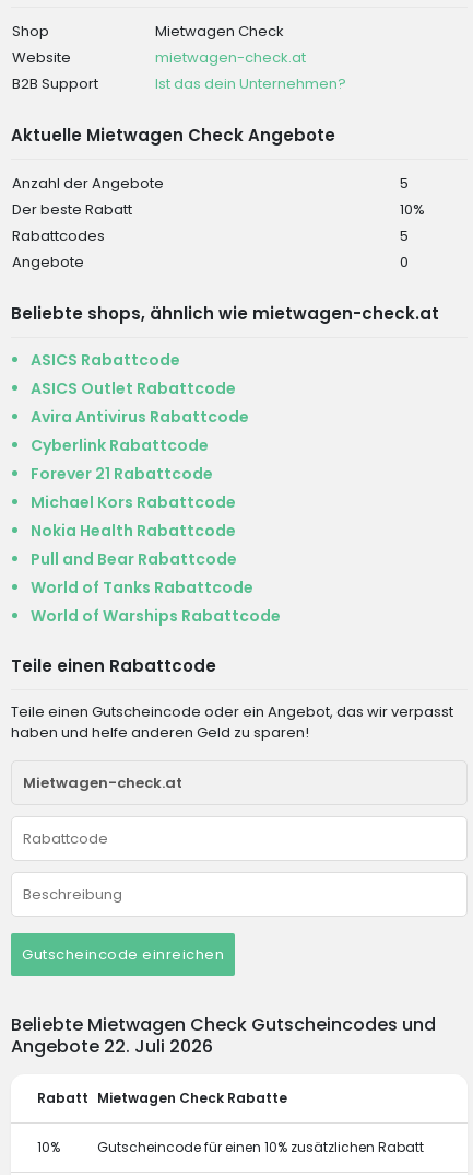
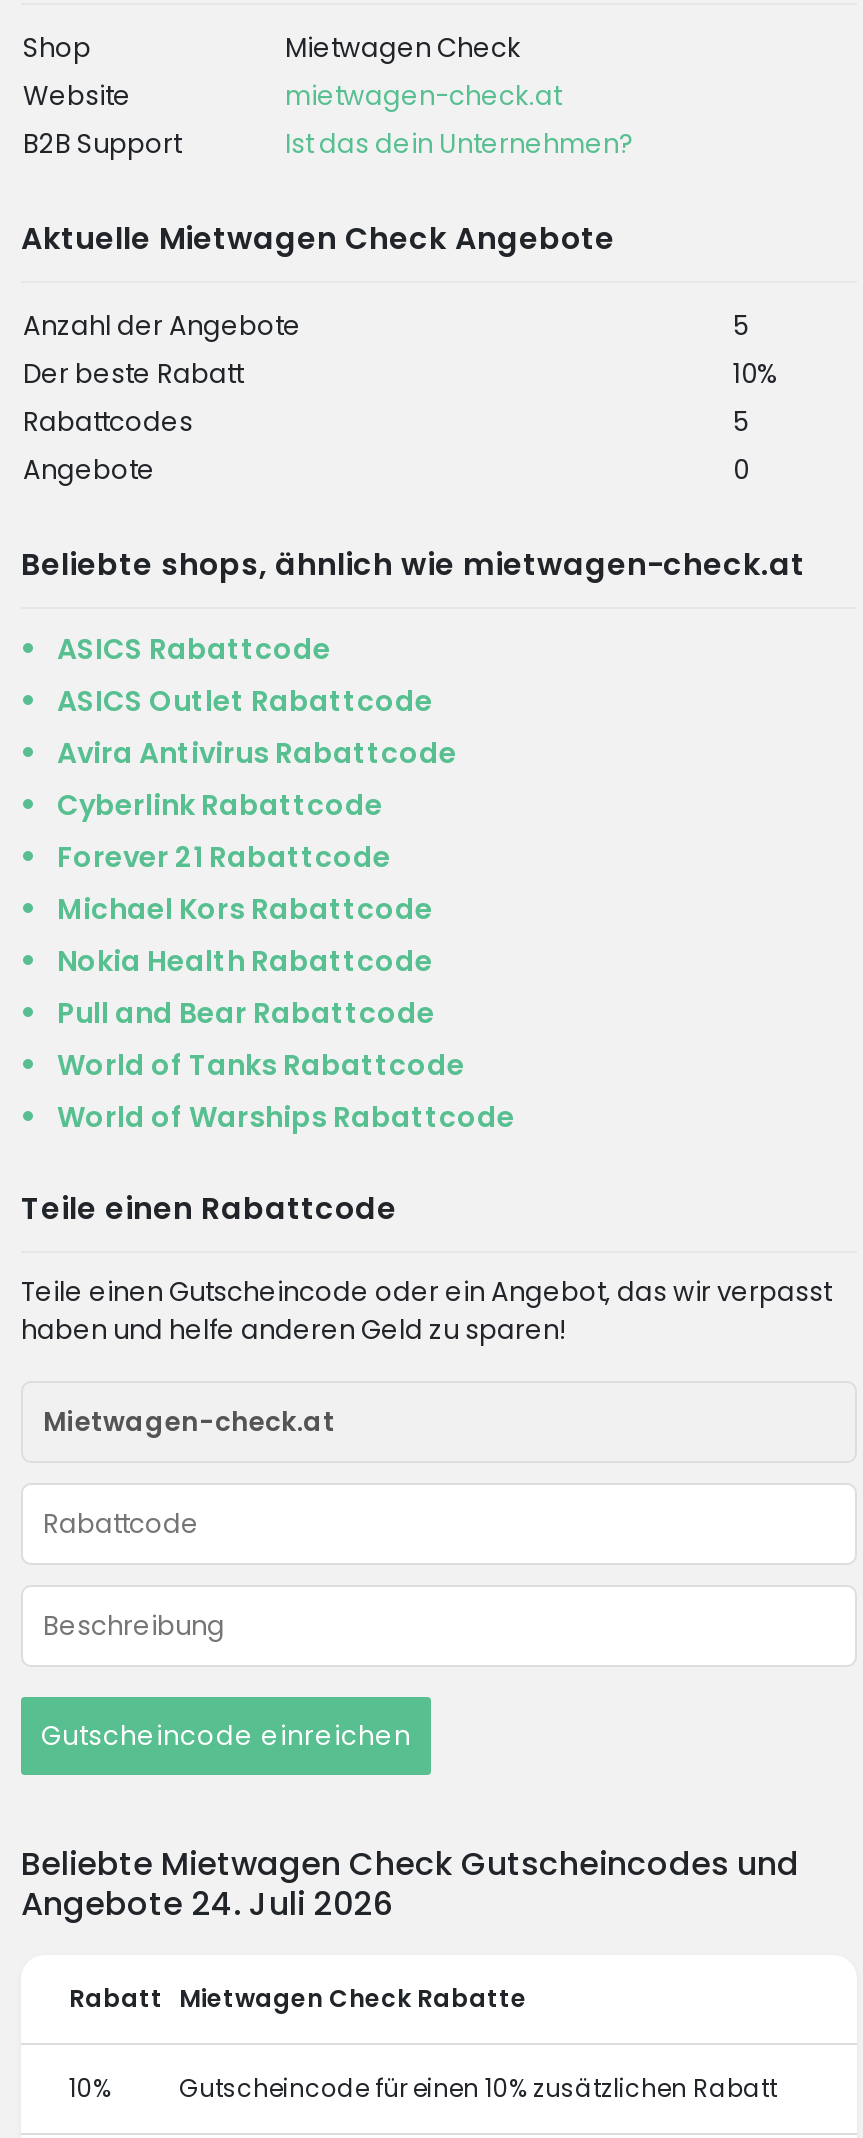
- Angebote 22. Juli 2026
+ Angebote 24. Juli 2026
